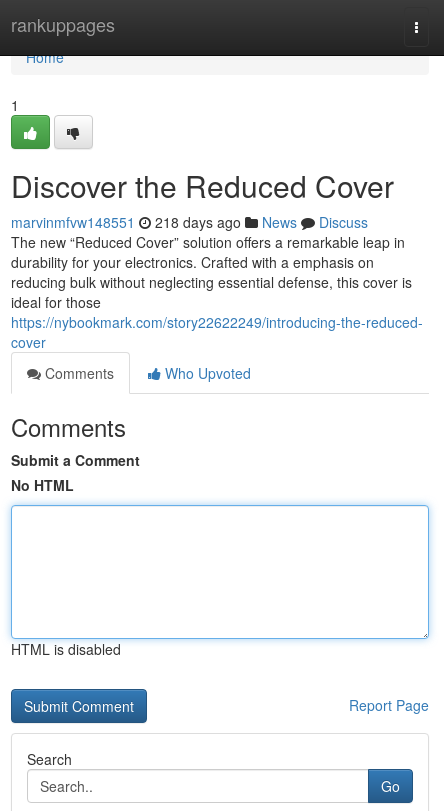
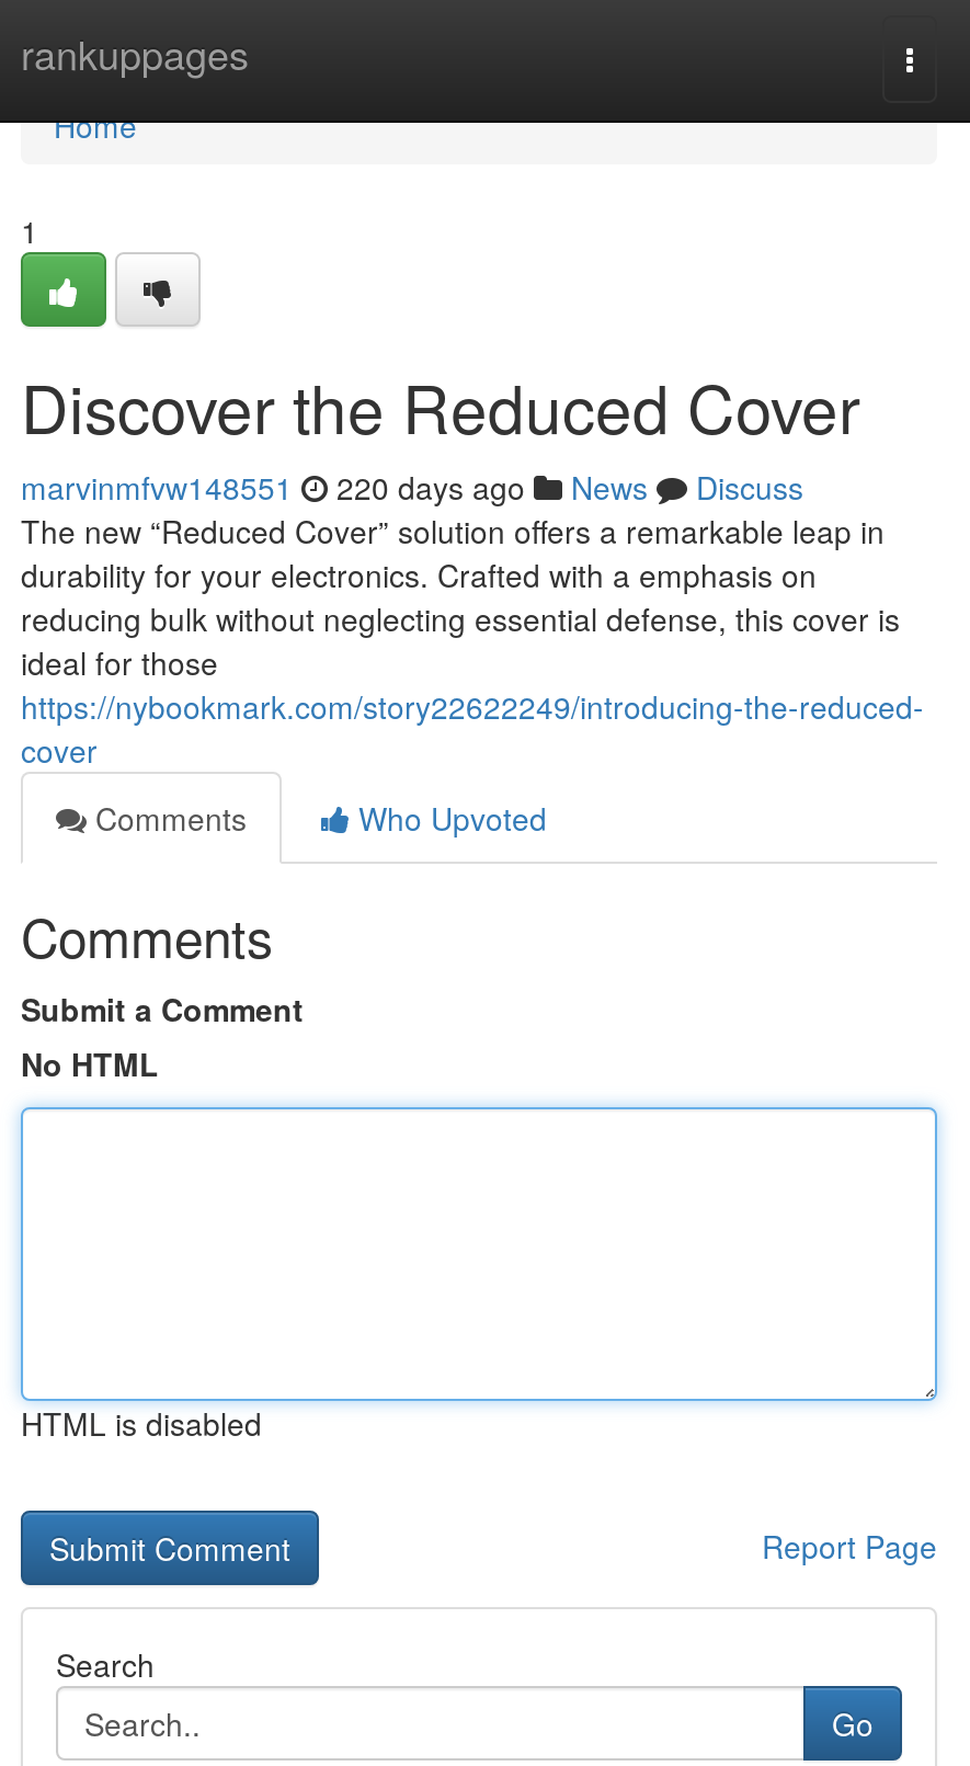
- marvinmfvw148551 218 days ago News Discuss
+ marvinmfvw148551 220 days ago News Discuss
